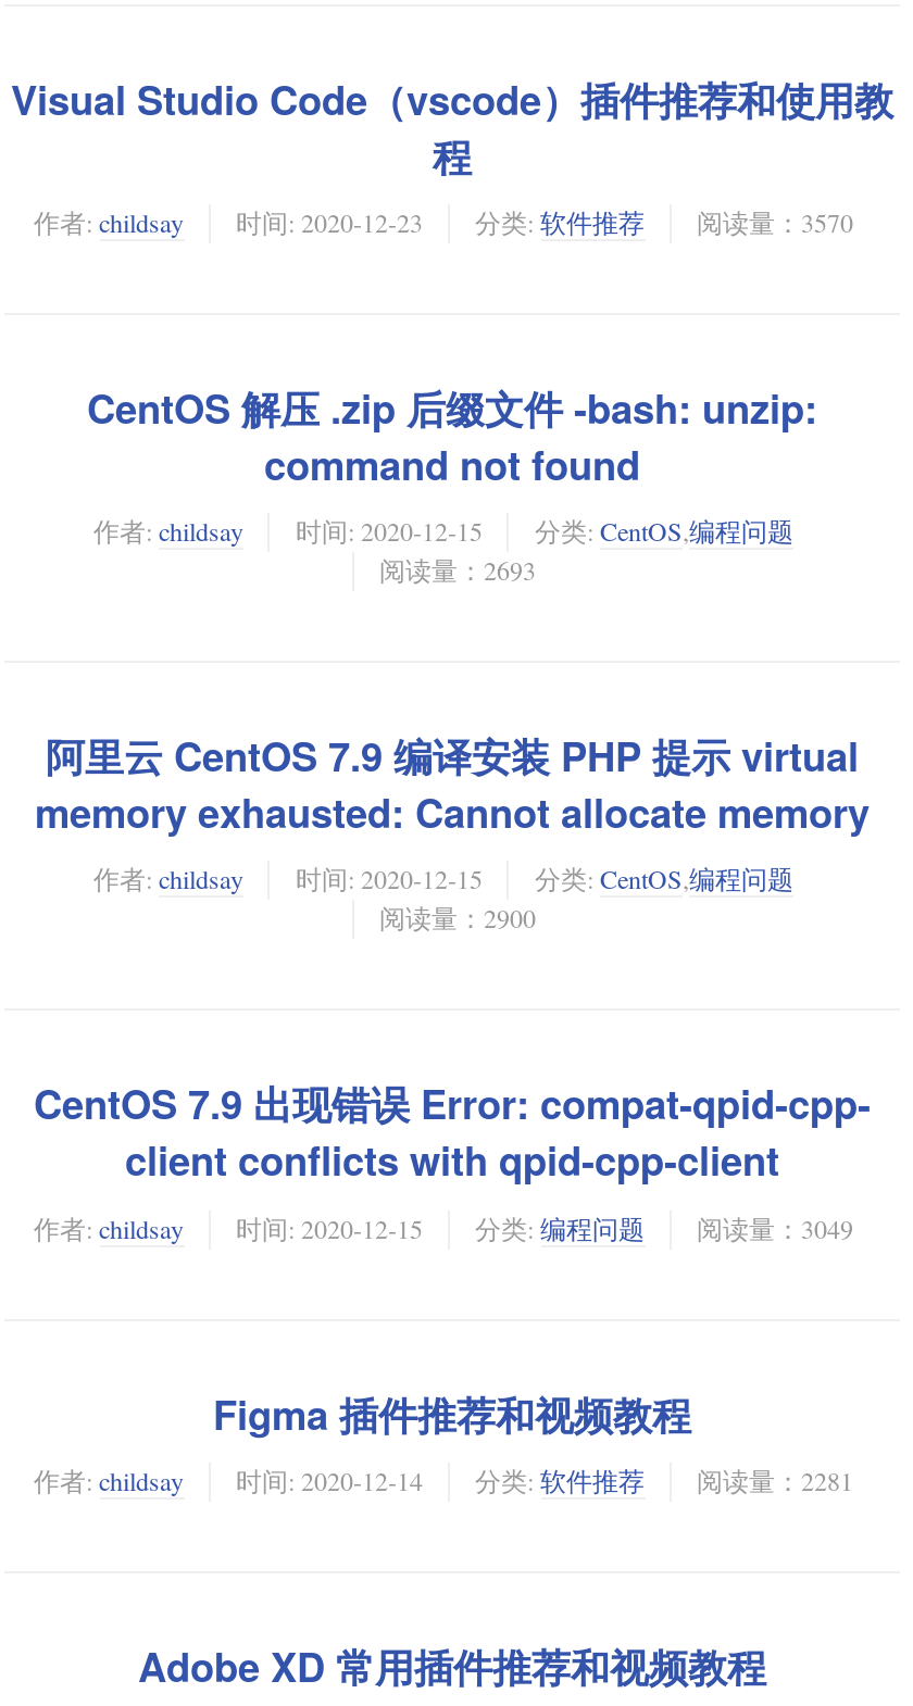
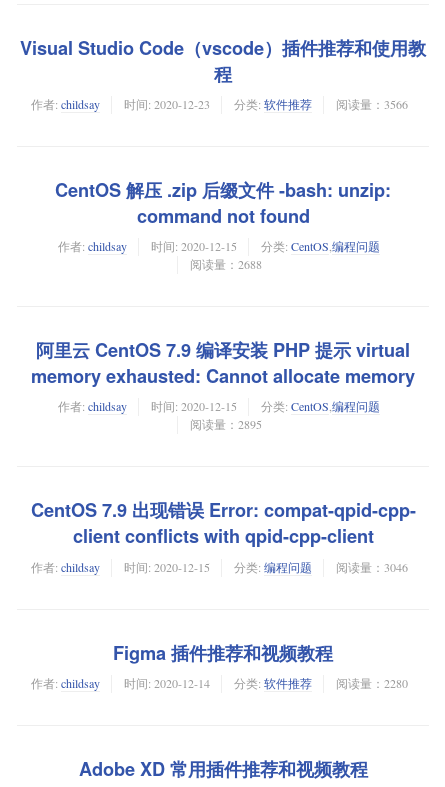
- 作者: childsay 时间: 2020-12-23 分类:软件推荐 阅读量：3570
+ 作者: childsay 时间: 2020-12-23 分类:软件推荐 阅读量：3566

- 阅读量：2693
+ 阅读量：2688

- 阅读量：2900
+ 阅读量：2895

- 作者: childsay 时间: 2020-12-15 分类:编程问题 阅读量：3049
+ 作者: childsay 时间: 2020-12-15 分类:编程问题 阅读量：3046

- 作者: childsay 时间: 2020-12-14 分类:软件推荐 阅读量：2281
+ 作者: childsay 时间: 2020-12-14 分类:软件推荐 阅读量：2280
